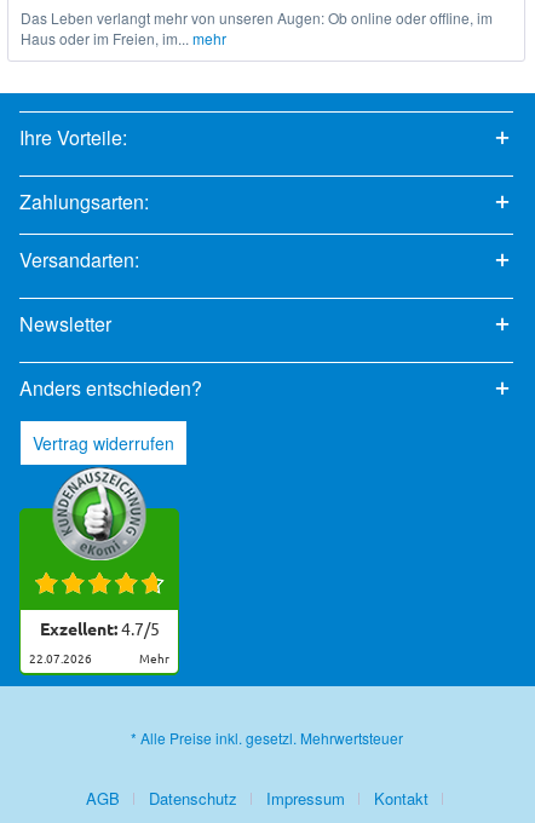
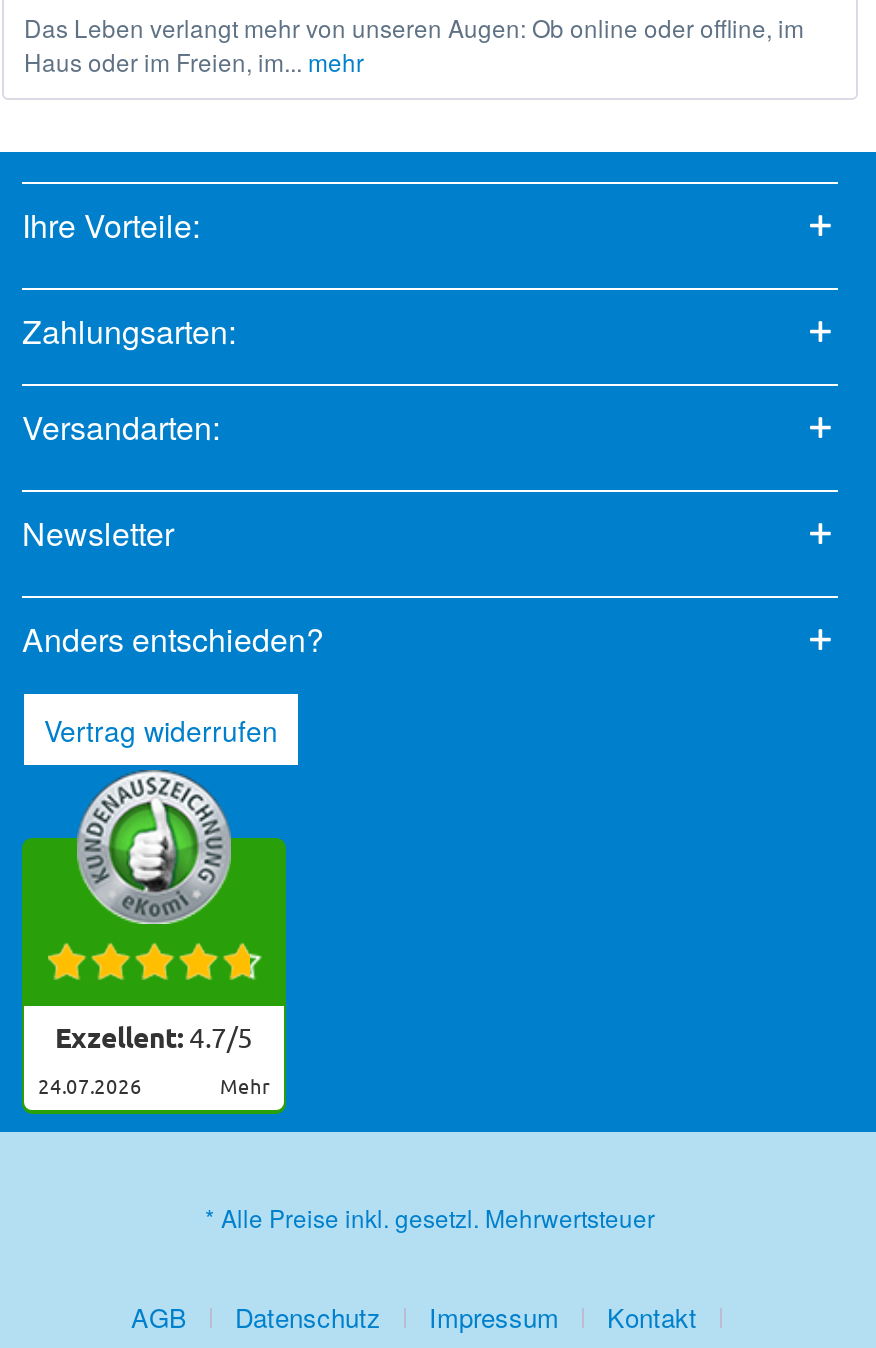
- 22.07.2026
+ 24.07.2026
